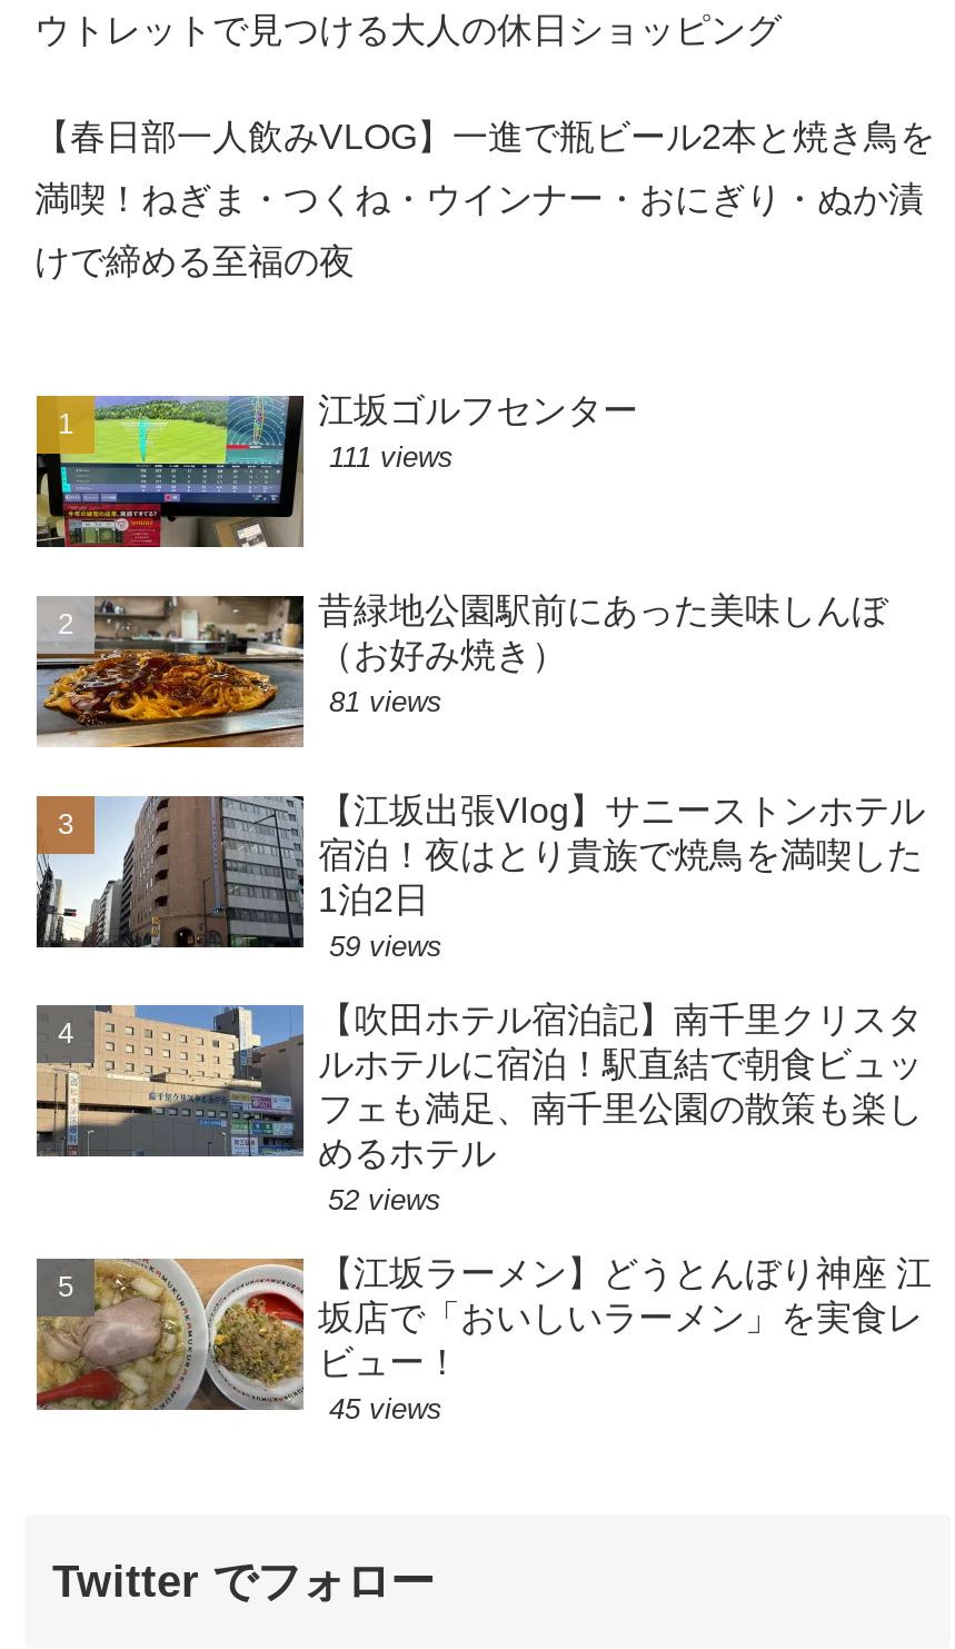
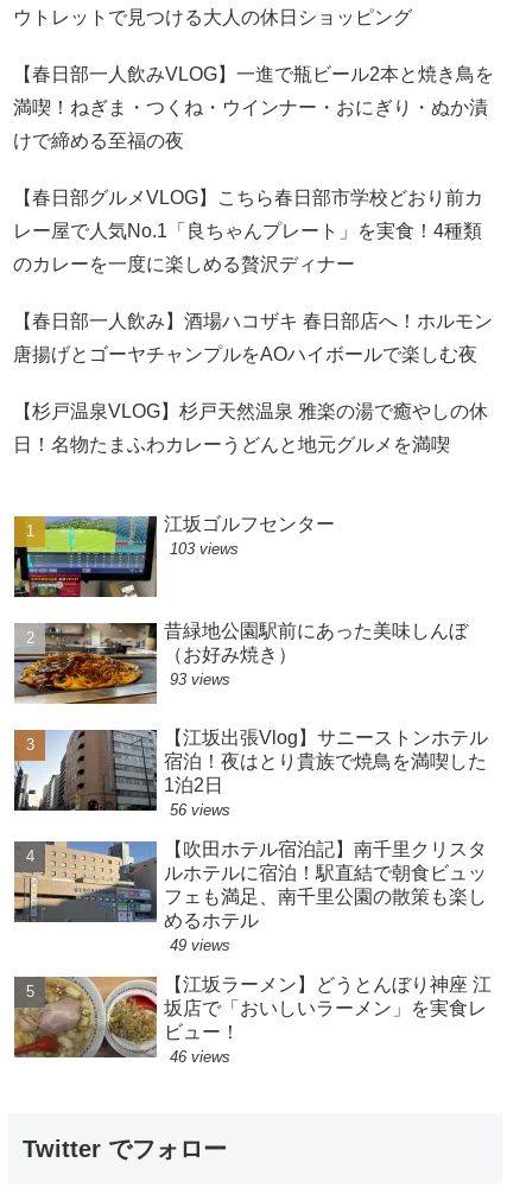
+ 【春日部グルメVLOG】こちら春日部市学校どおり前カ
+ レー屋で人気No.1「良ちゃんプレート」を実食！4種類
+ のカレーを一度に楽しめる贅沢ディナー
+ 【春日部一人飲み】酒場ハコザキ 春日部店へ！ホルモン
+ 唐揚げとゴーヤチャンプルをAOハイボールで楽しむ夜
+ 【杉戸温泉VLOG】杉戸天然温泉 雅楽の湯で癒やしの休
+ 日！名物たまふわカレーうどんと地元グルメを満喫

- 111 views
+ 103 views

- 81 views
+ 93 views

- 59 views
+ 56 views

- 52 views
+ 49 views

- 45 views
+ 46 views
